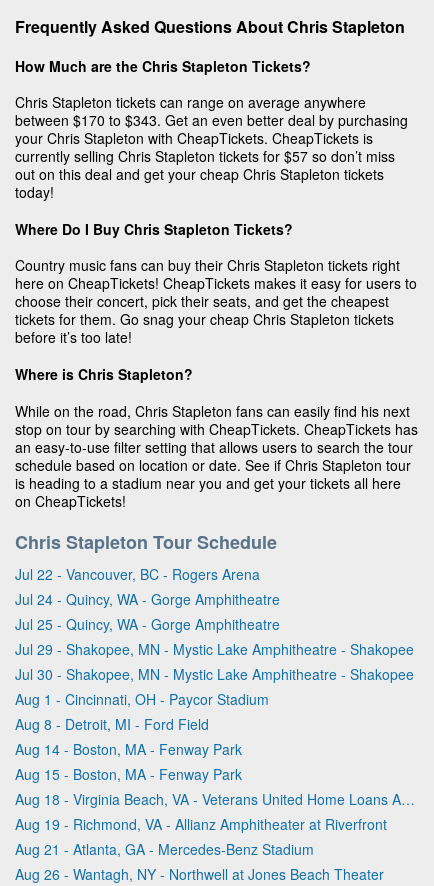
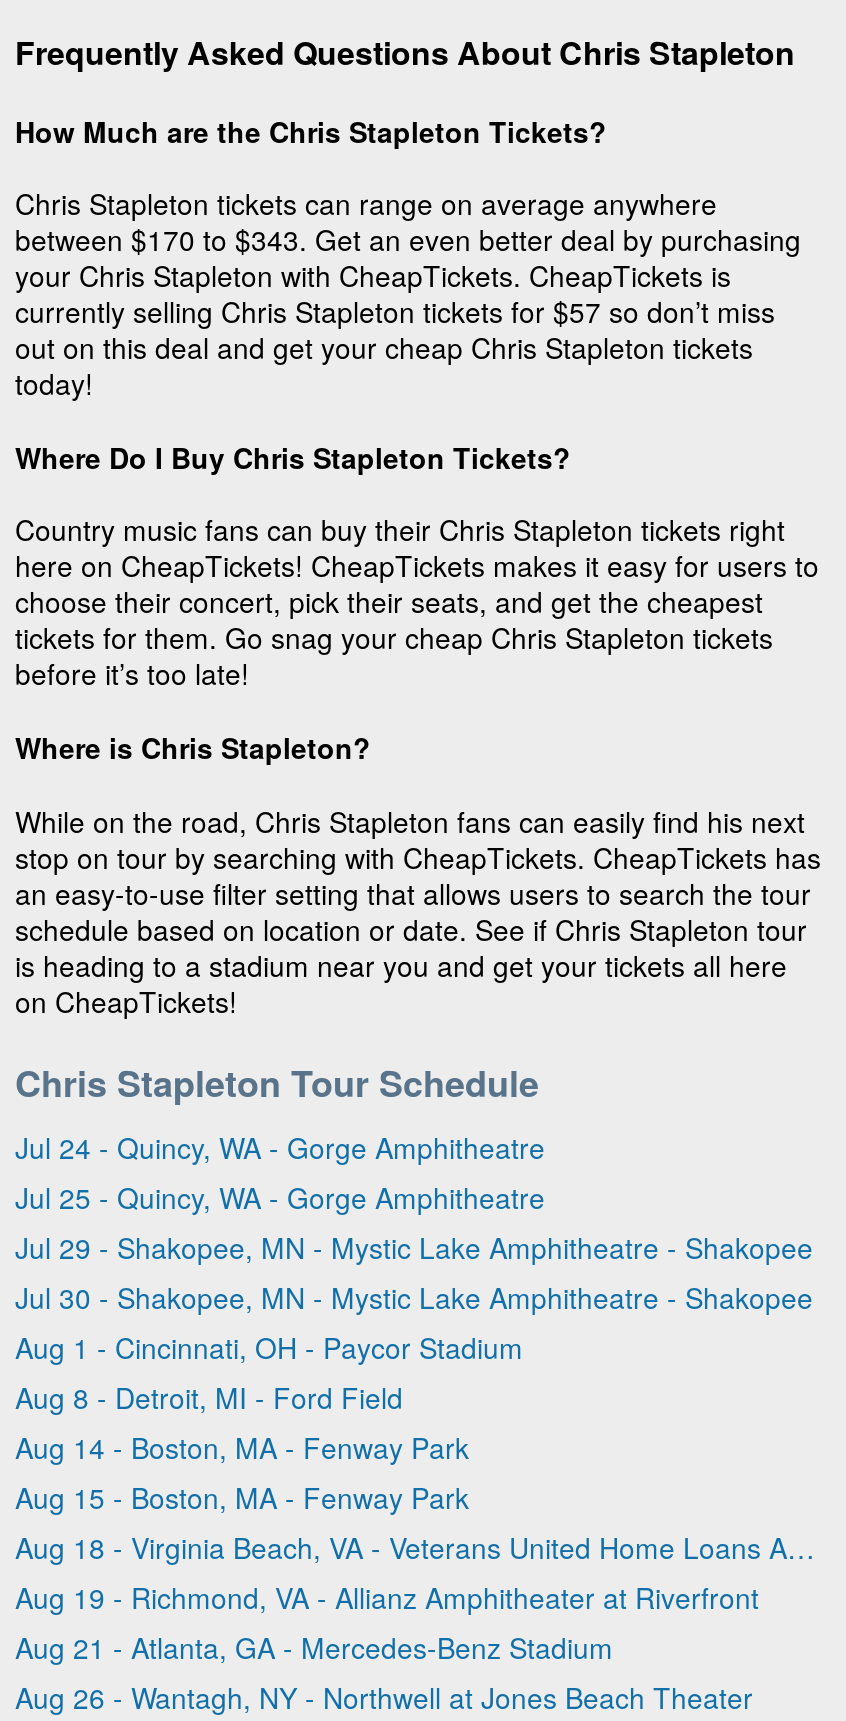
- Jul 22 - Vancouver, BC - Rogers Arena
